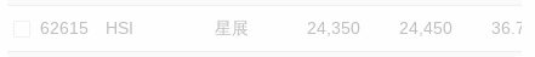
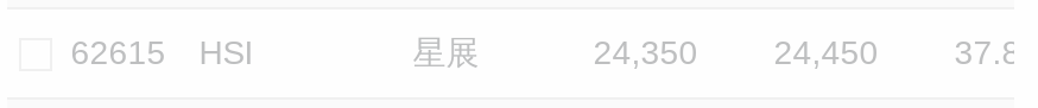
- 24,350 24,450 36.7
+ 24,350 24,450 37.8
